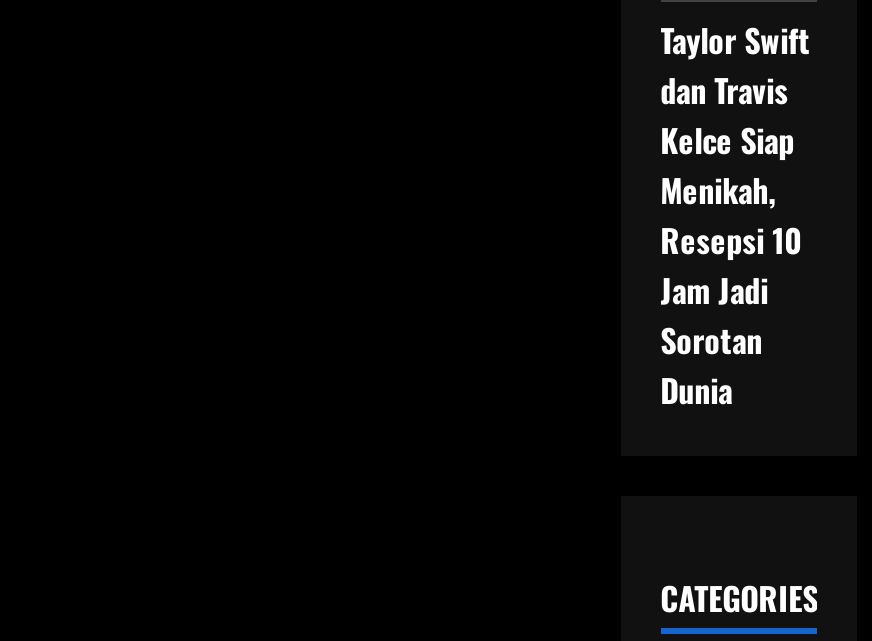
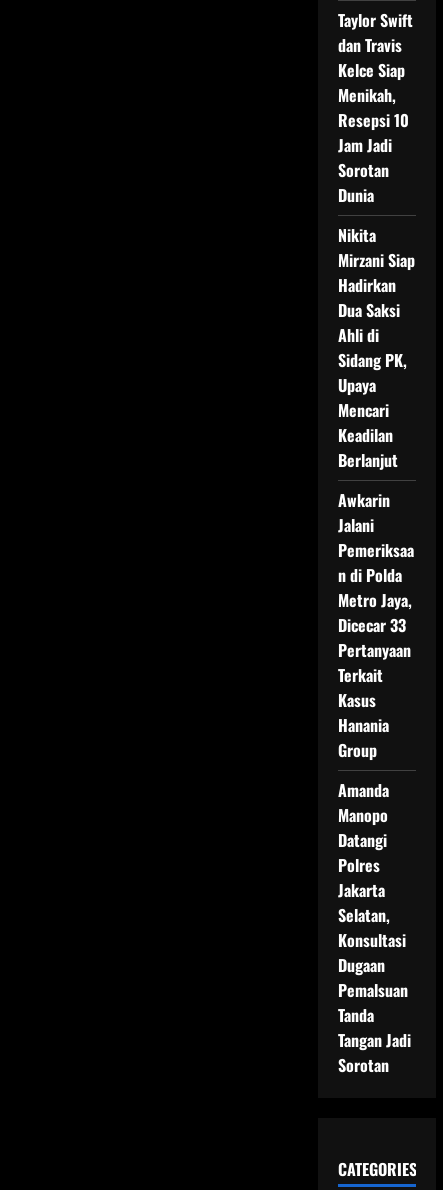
+ Nikita
+ Mirzani Siap
+ Hadirkan
+ Dua Saksi
+ Ahli di
+ Sidang PK,
+ Upaya
+ Mencari
+ Keadilan
+ Berlanjut
+ Awkarin
+ Jalani
+ Pemeriksaa
+ n di Polda
+ Metro Jaya,
+ Dicecar 33
+ Pertanyaan
+ Terkait
+ Kasus
+ Hanania
+ Group
+ Amanda
+ Manopo
+ Datangi
+ Polres
+ Jakarta
+ Selatan,
+ Konsultasi
+ Dugaan
+ Pemalsuan
+ Tanda
+ Tangan Jadi
+ Sorotan
